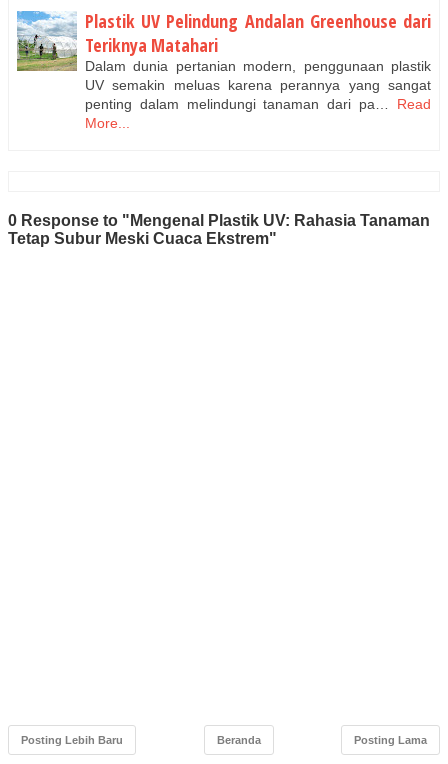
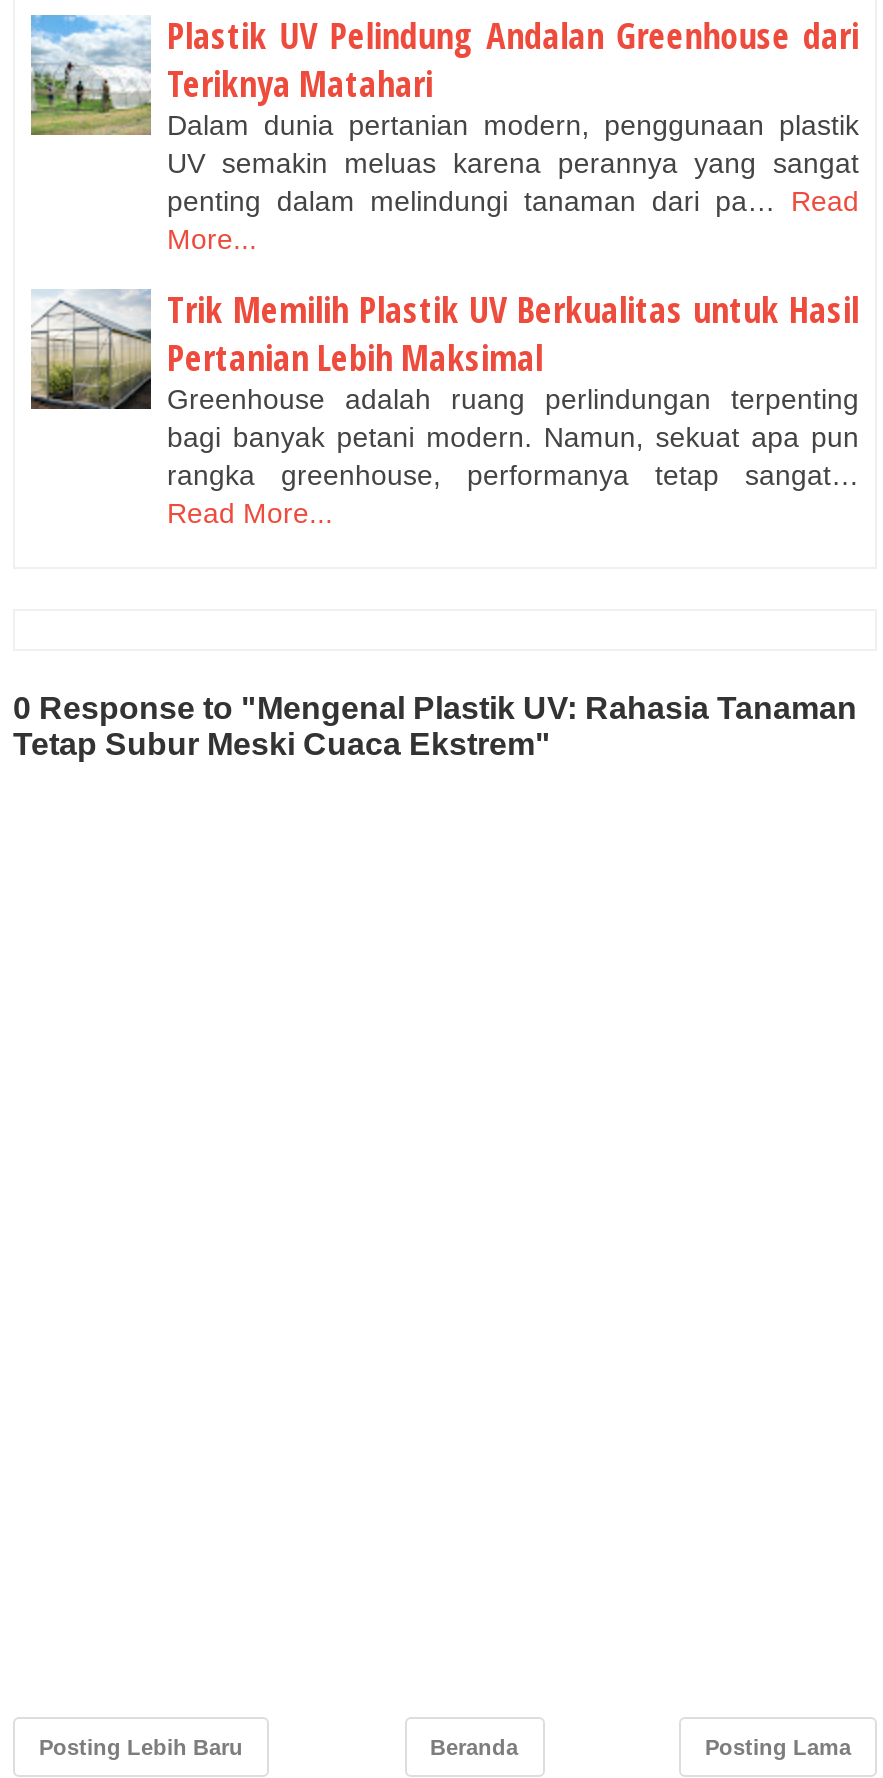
+ [image]
+ Trik Memilih Plastik UV Berkualitas untuk Hasil
+ Pertanian Lebih Maksimal
+ Greenhouse adalah ruang perlindungan terpenting
+ bagi banyak petani modern. Namun, sekuat apa pun
+ rangka greenhouse, performanya tetap sangat…
+ Read More...
